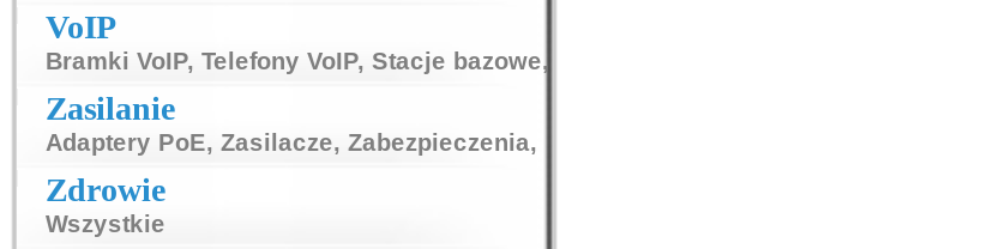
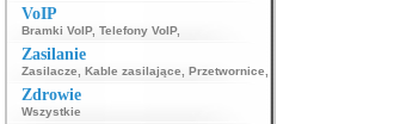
- Bramki VoIP, Telefony VoIP, Stacje bazowe,
+ Bramki VoIP, Telefony VoIP,

- Adaptery PoE, Zasilacze, Zabezpieczenia,
+ Zasilacze, Kable zasilające, Przetwornice,
